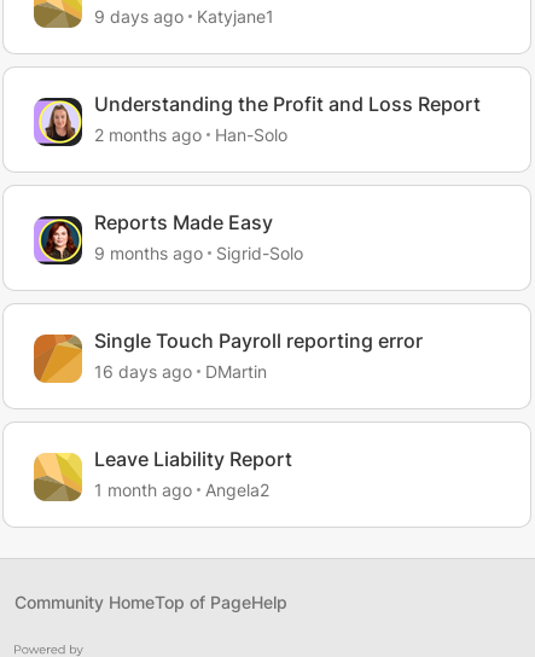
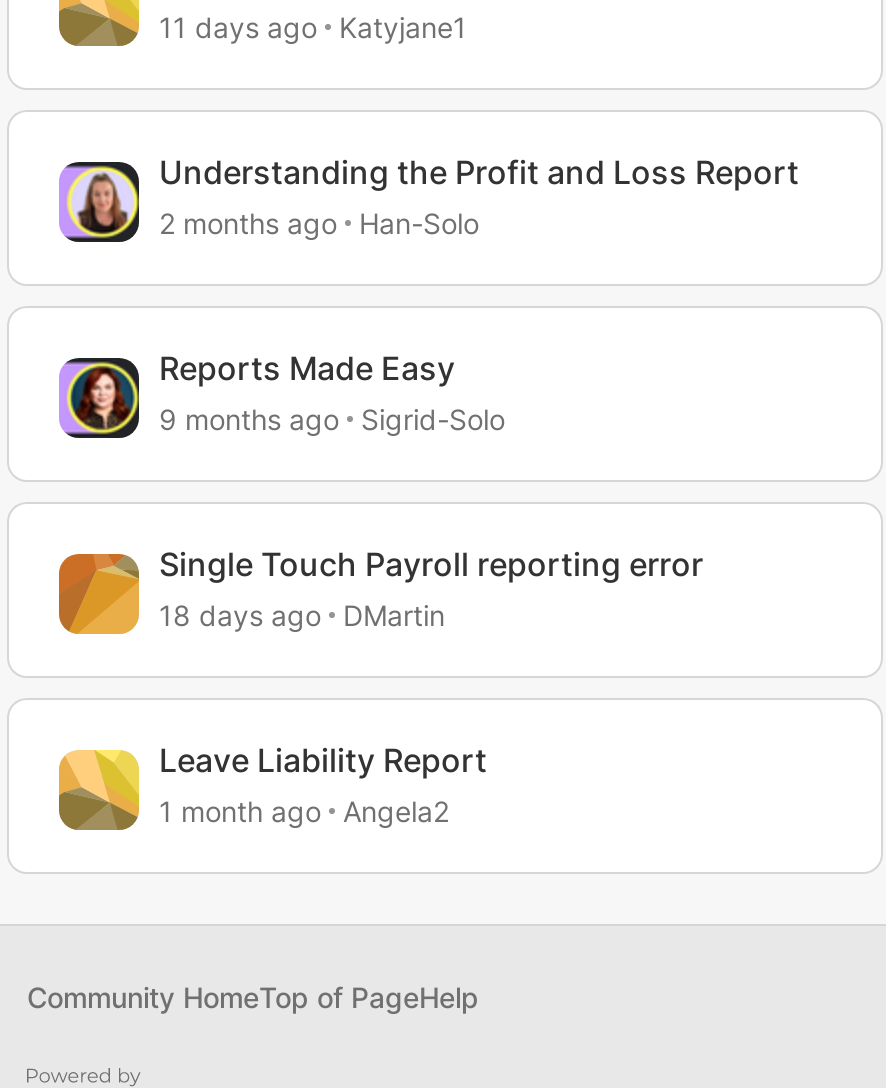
- 9 days ago Katyjane1
+ 11 days ago Katyjane1

- 16 days ago DMartin
+ 18 days ago DMartin
